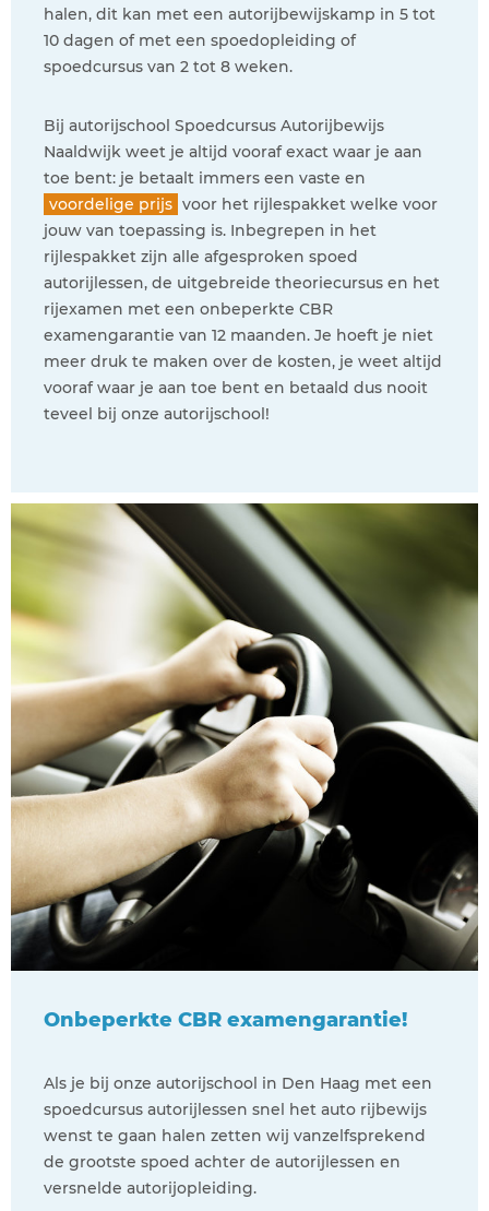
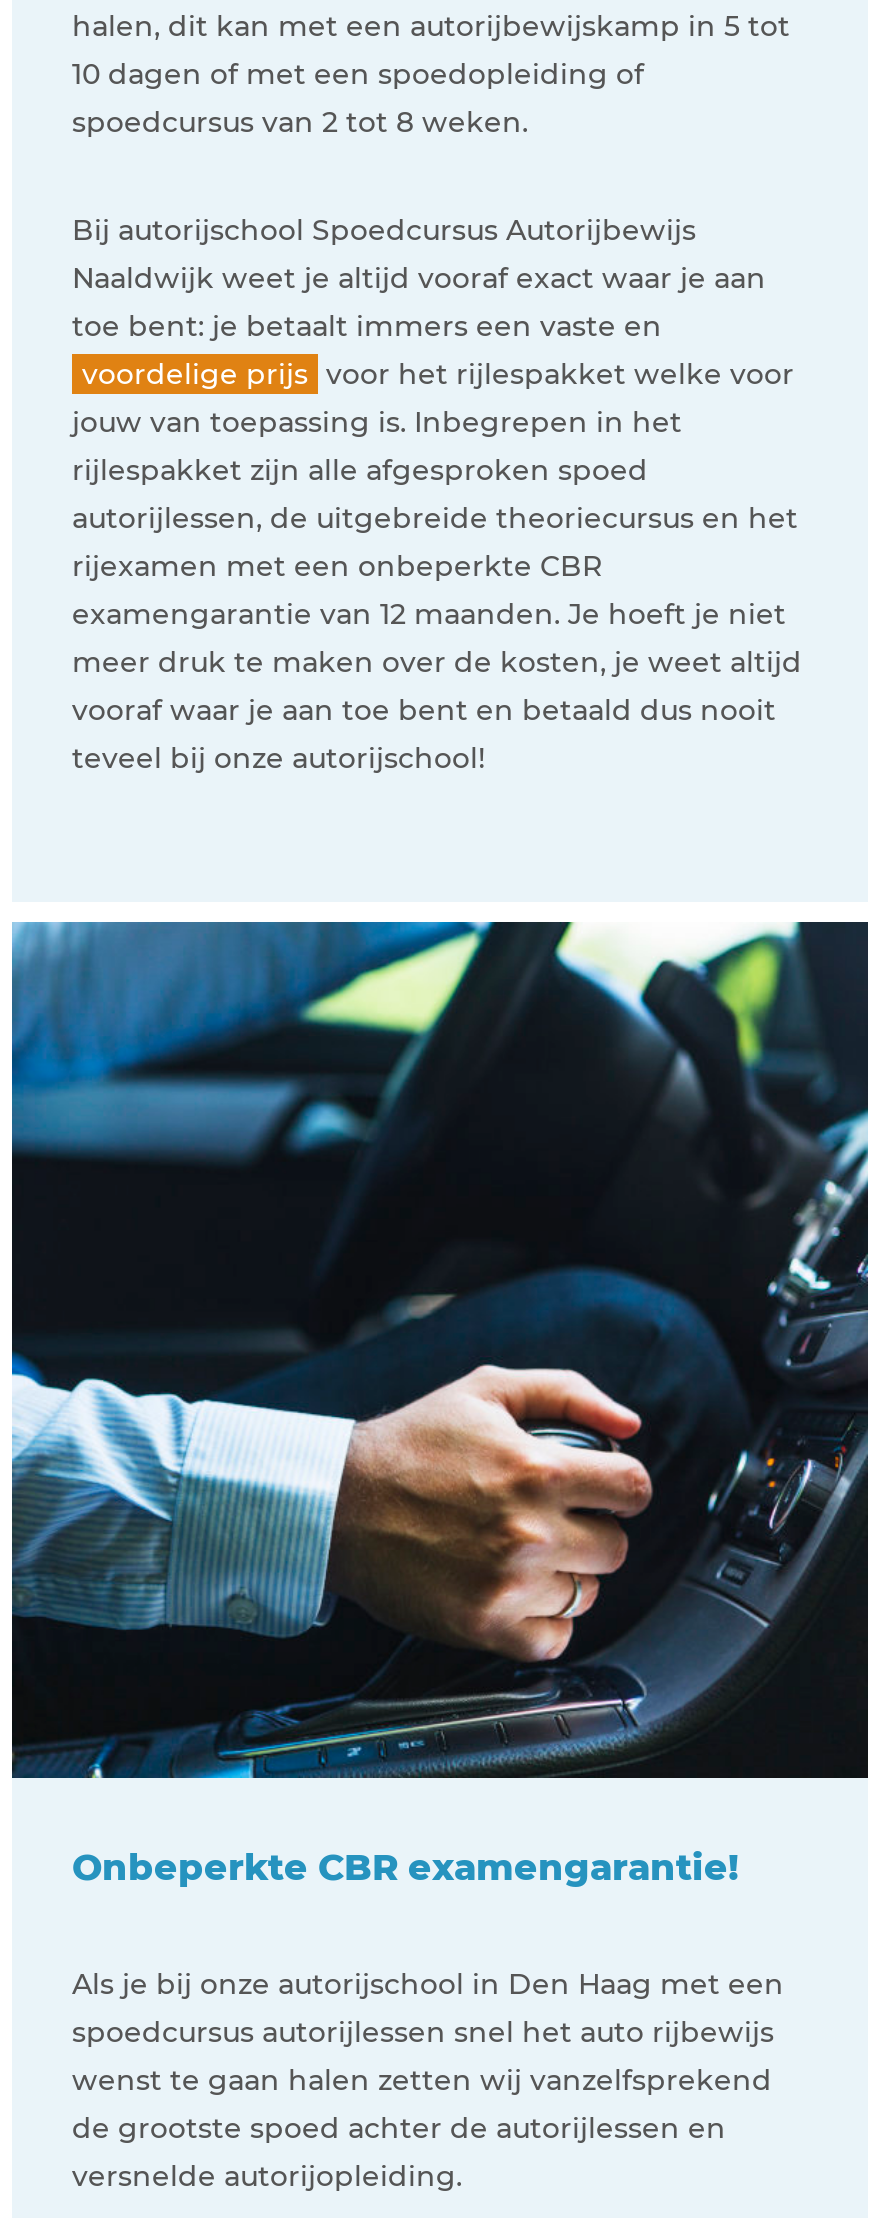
- [image]
+ [image]
